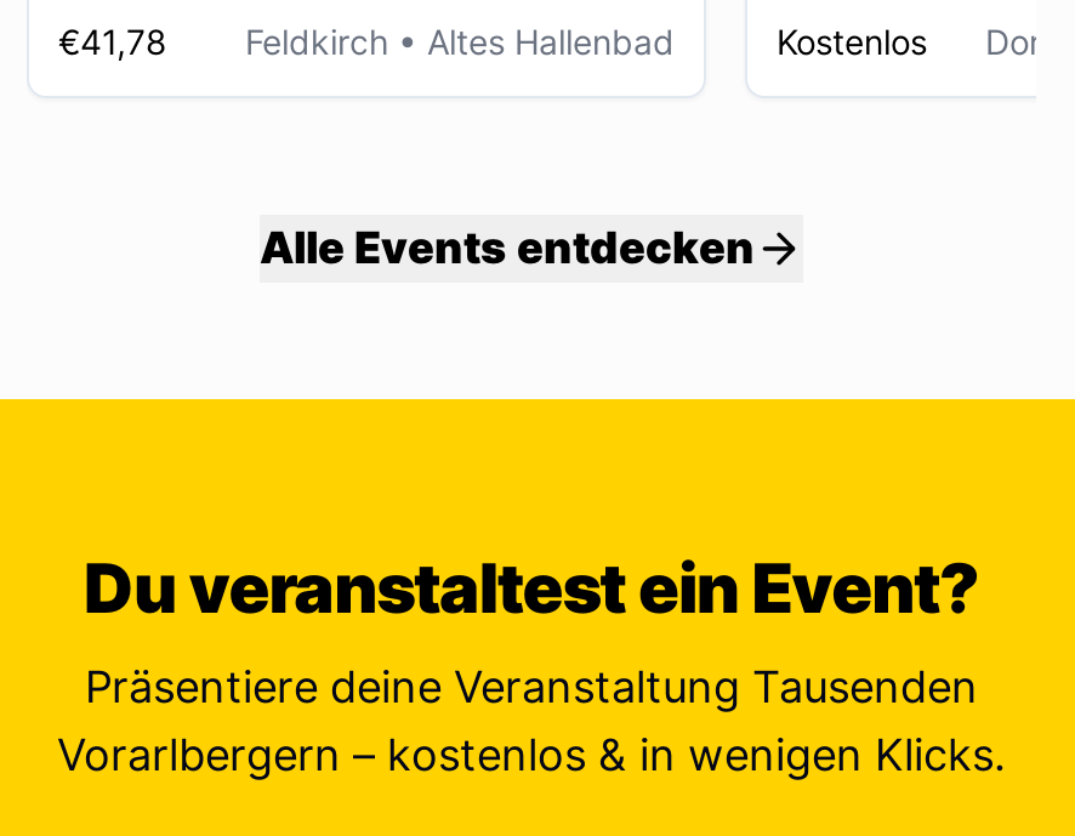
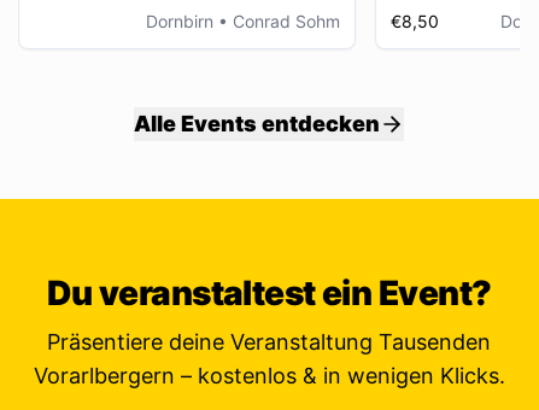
- €41,78
- Feldkirch • Altes Hallenbad
+ Dornbirn • Conrad Sohm

- Kostenlos
+ €8,50
